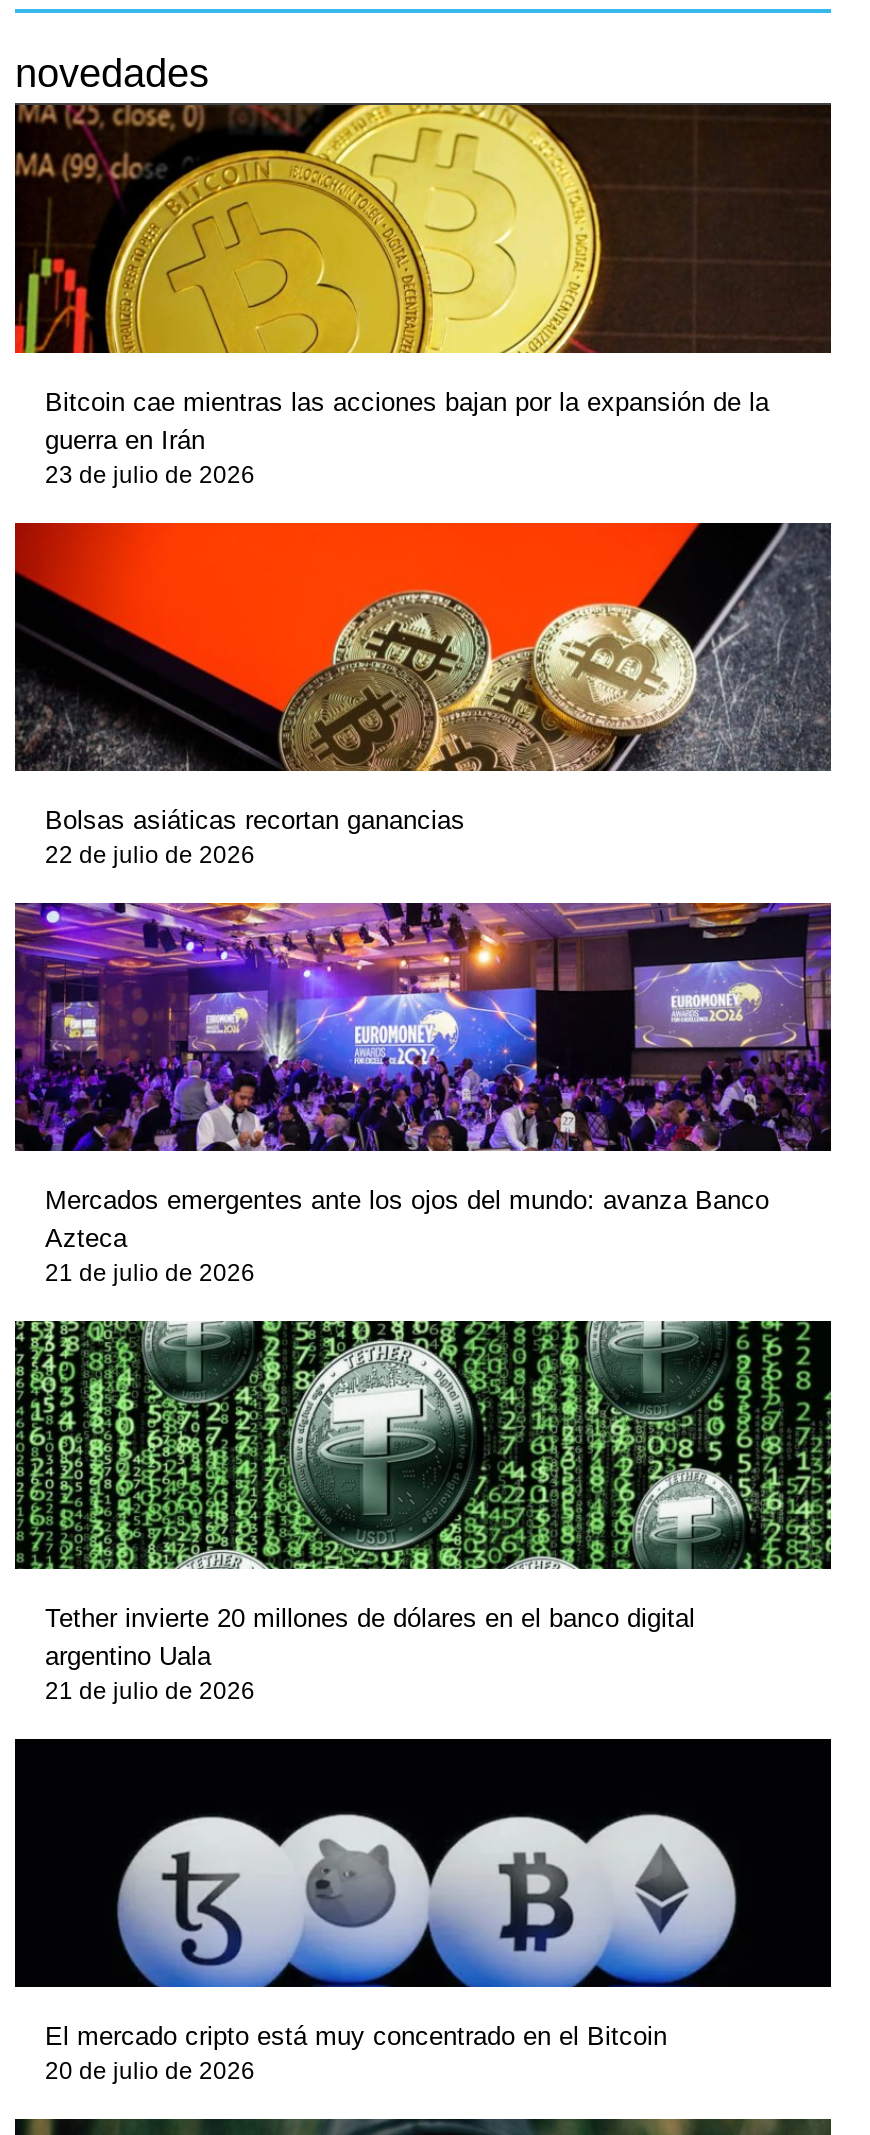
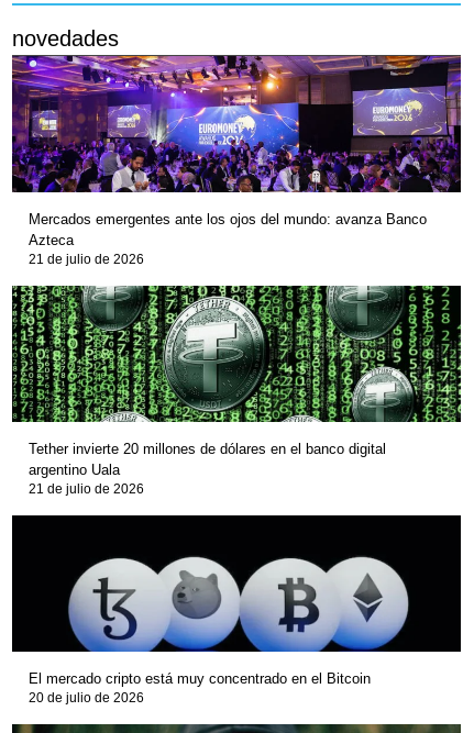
- [image]
- Bitcoin cae mientras las acciones bajan por la expansión de la
- guerra en Irán
- 23 de julio de 2026

- [image]
- Bolsas asiáticas recortan ganancias
- 22 de julio de 2026
